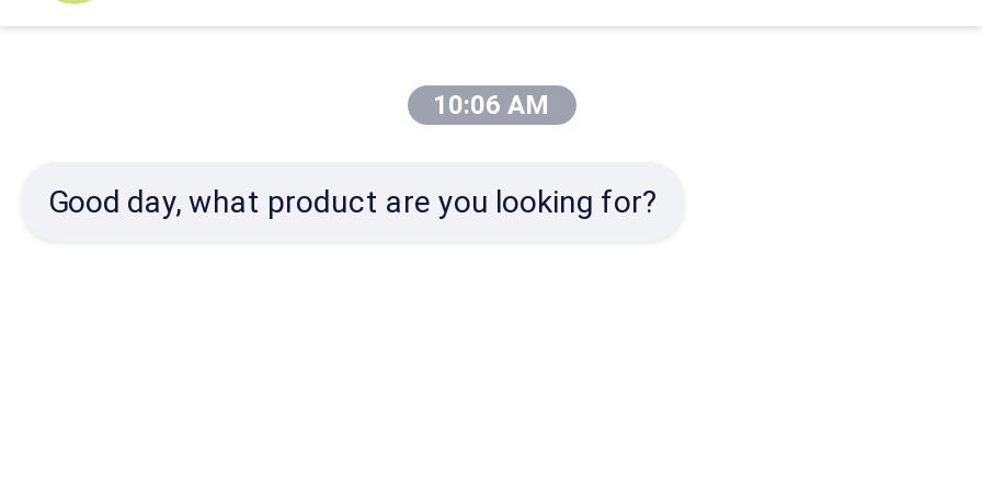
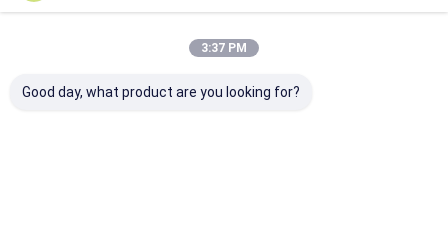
- 10:06 AM
+ 3:37 PM
